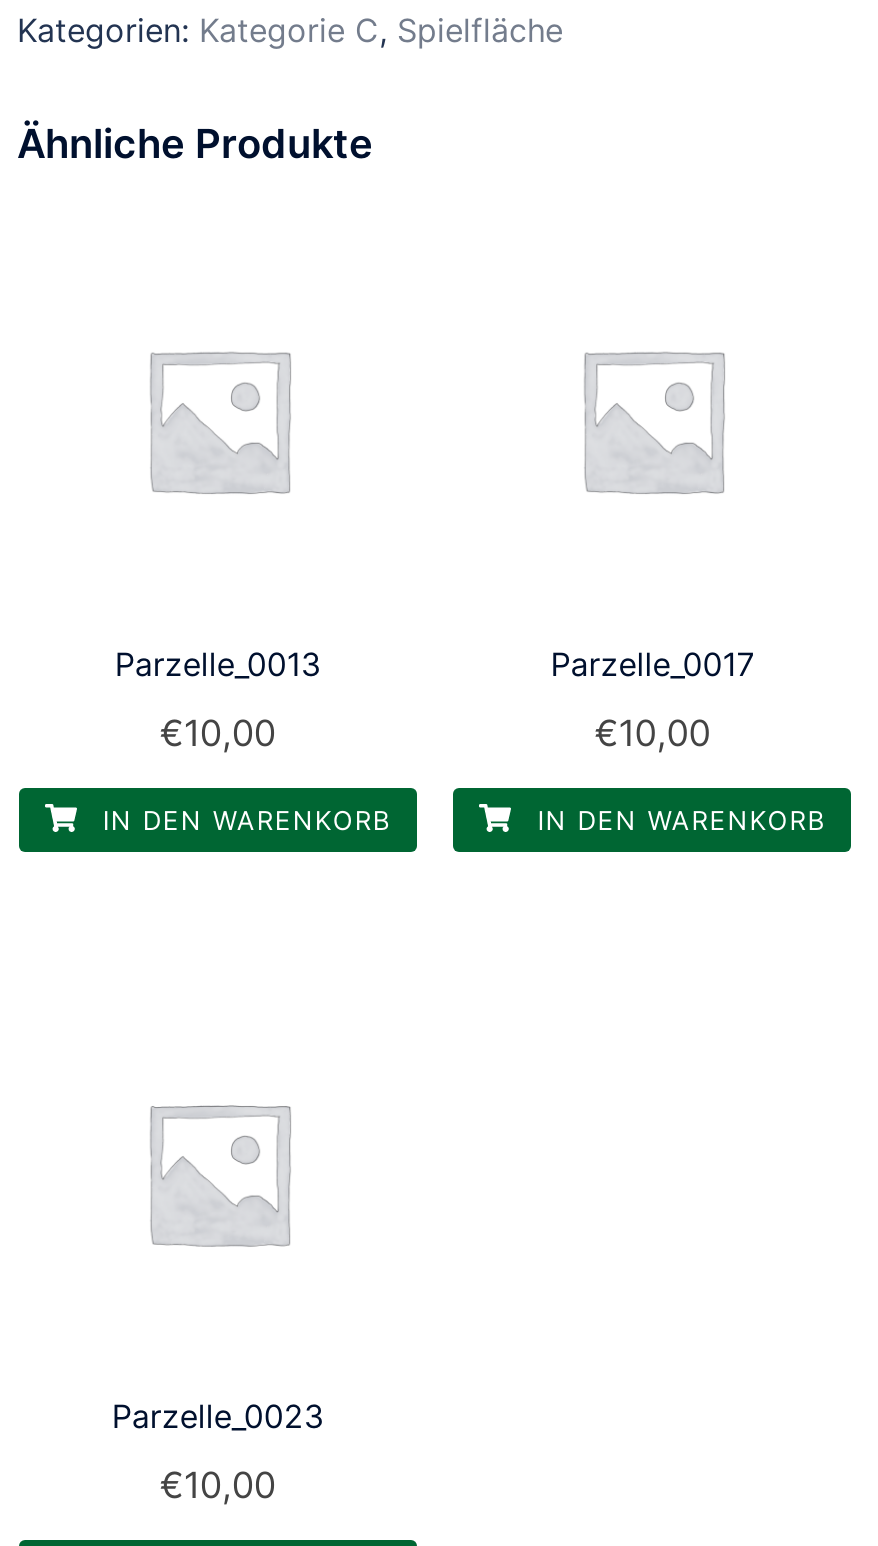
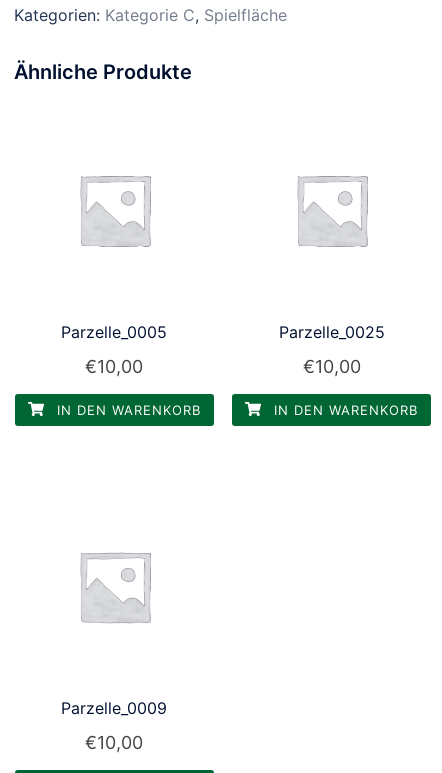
- Parzelle_0013
+ Parzelle_0005

- Parzelle_0017
+ Parzelle_0025

- Parzelle_0023
+ Parzelle_0009
